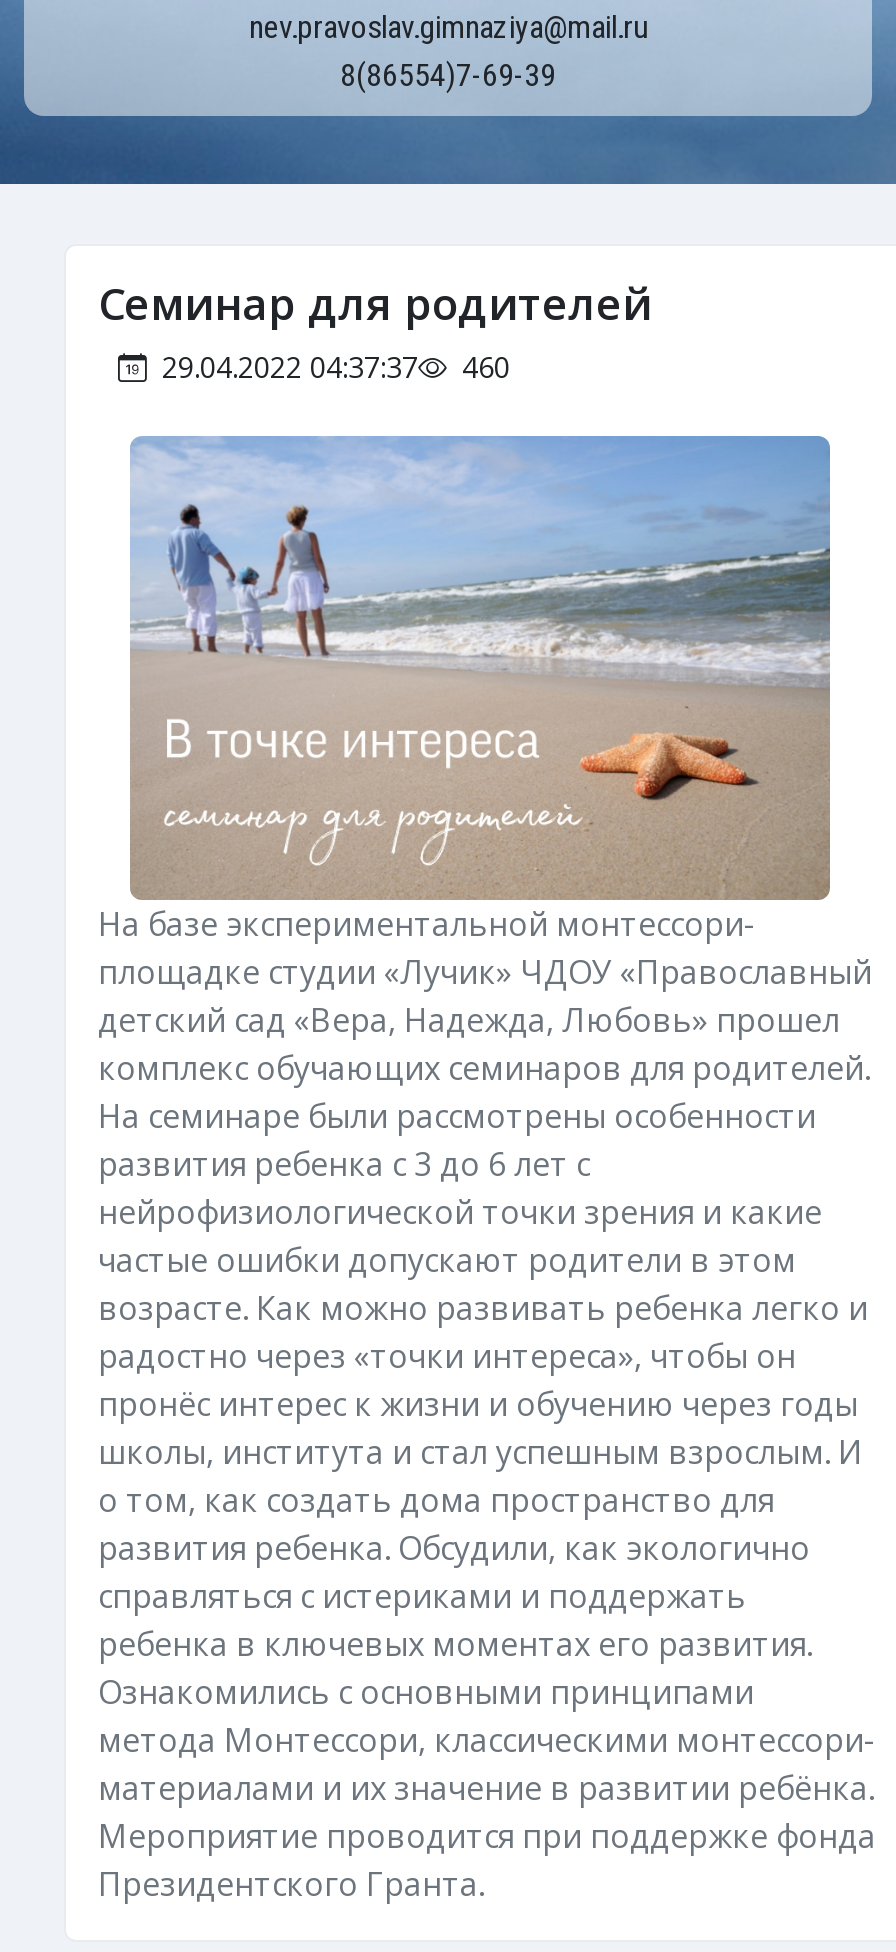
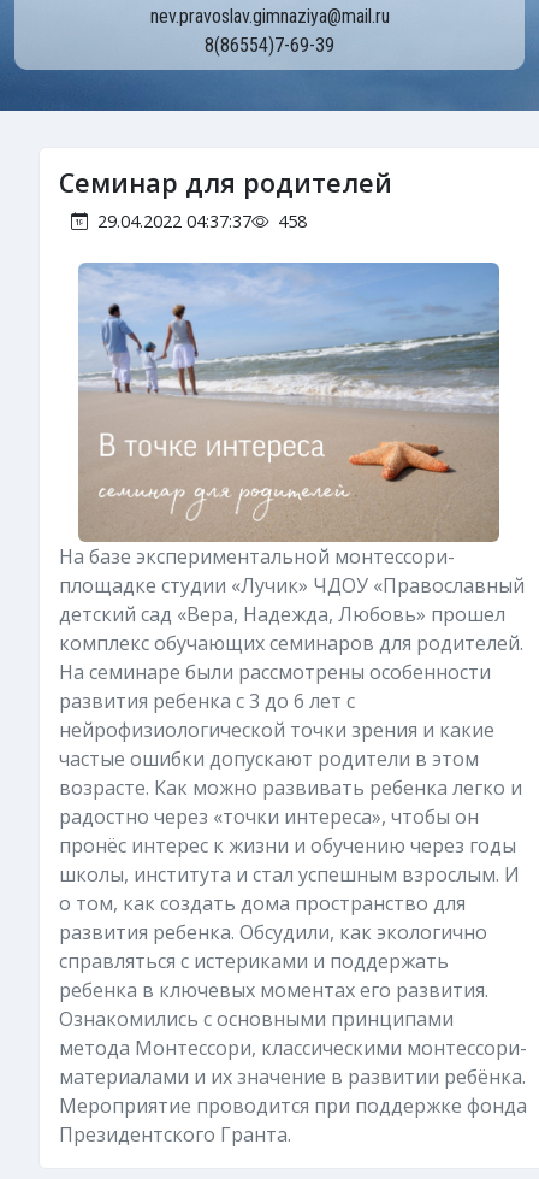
- 29.04.2022 04:37:37 460
+ 29.04.2022 04:37:37 458
